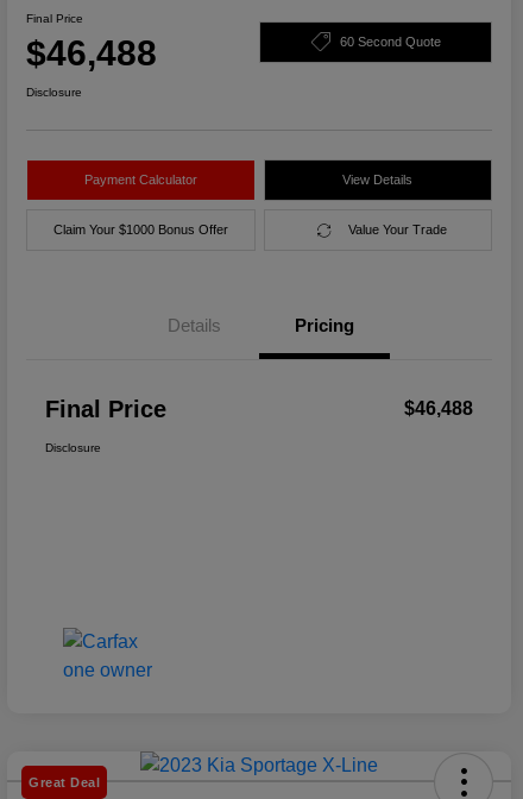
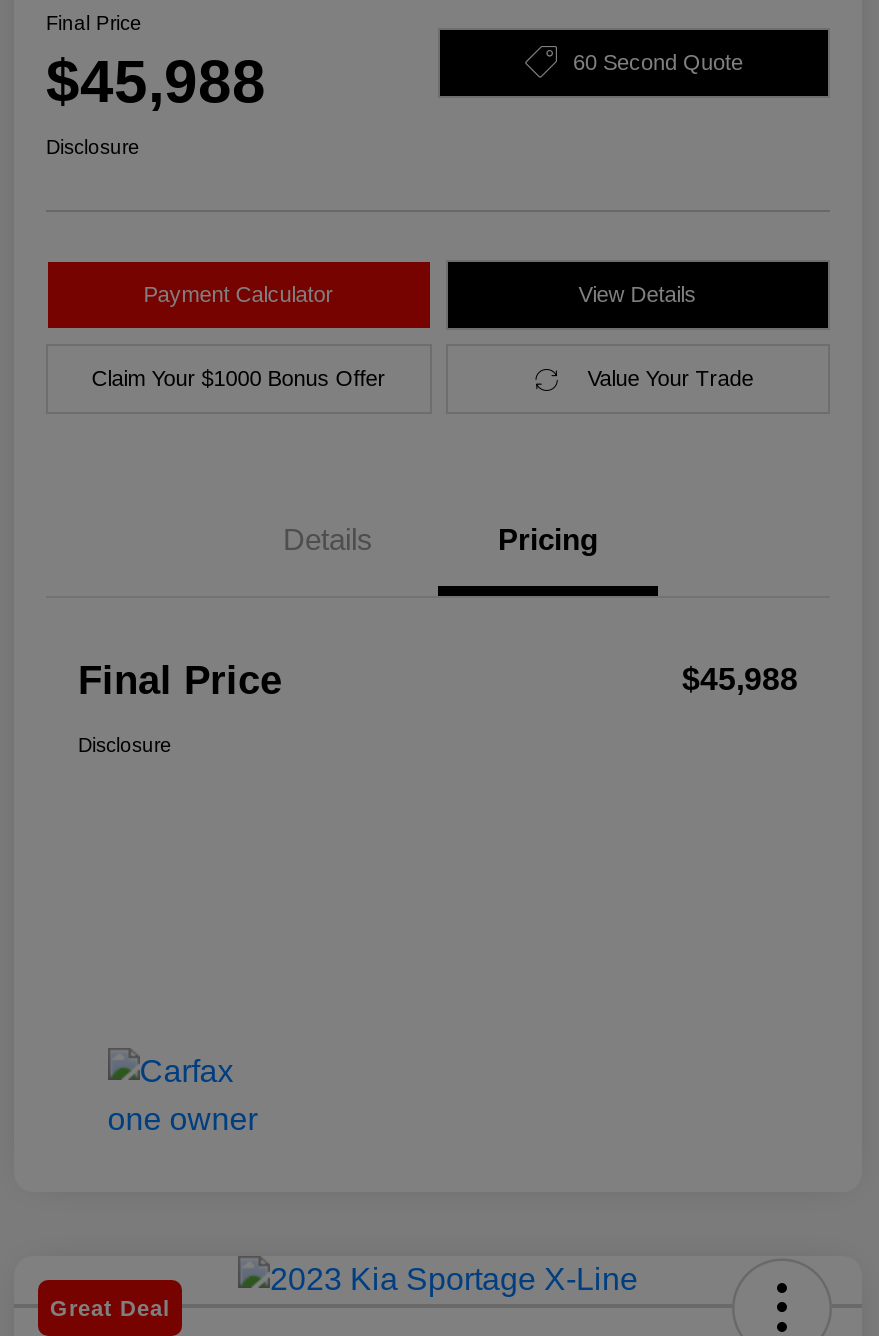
- $46,488
+ $45,988

- $46,488
+ $45,988
